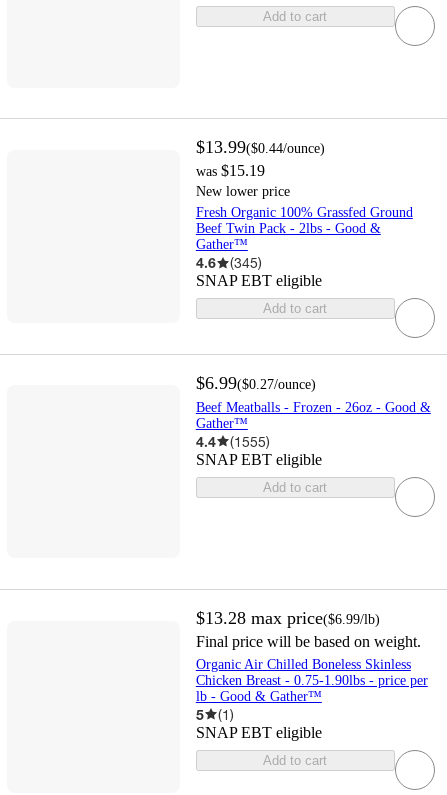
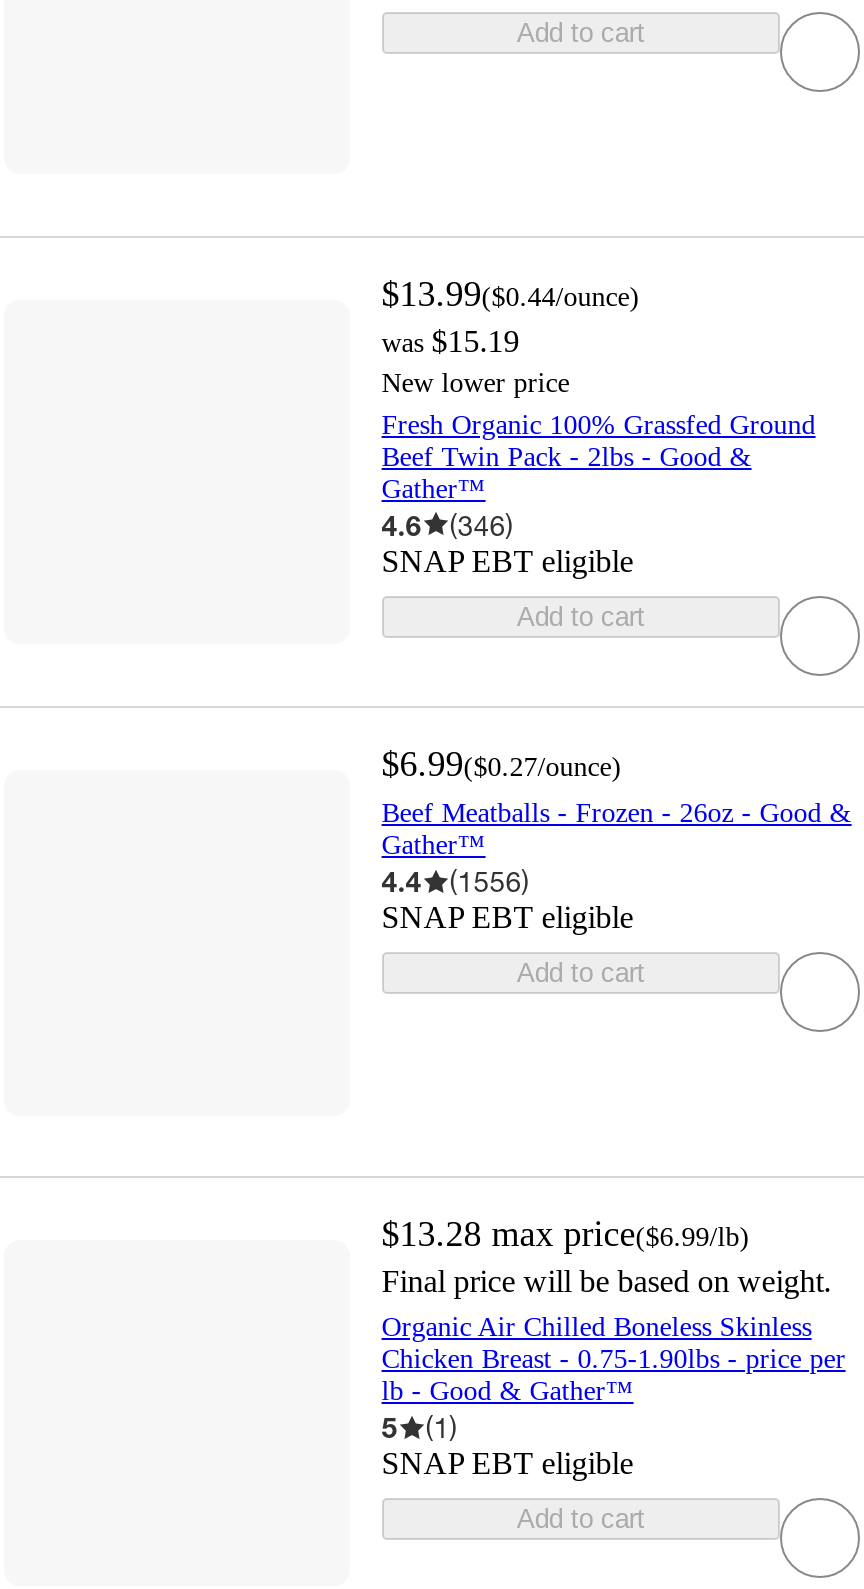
- 4.6 (345)
+ 4.6 (346)

- 4.4 (1555)
+ 4.4 (1556)
